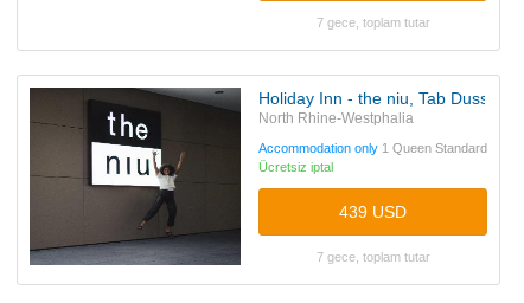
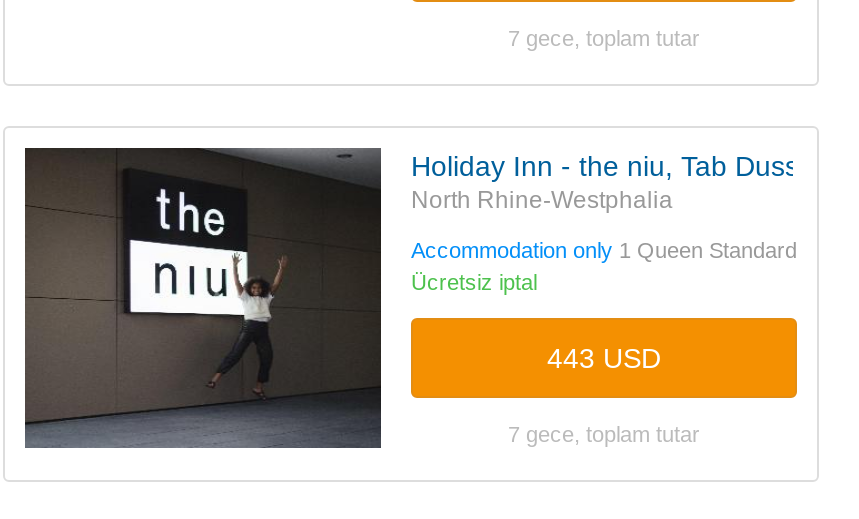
- 439 USD
+ 443 USD
